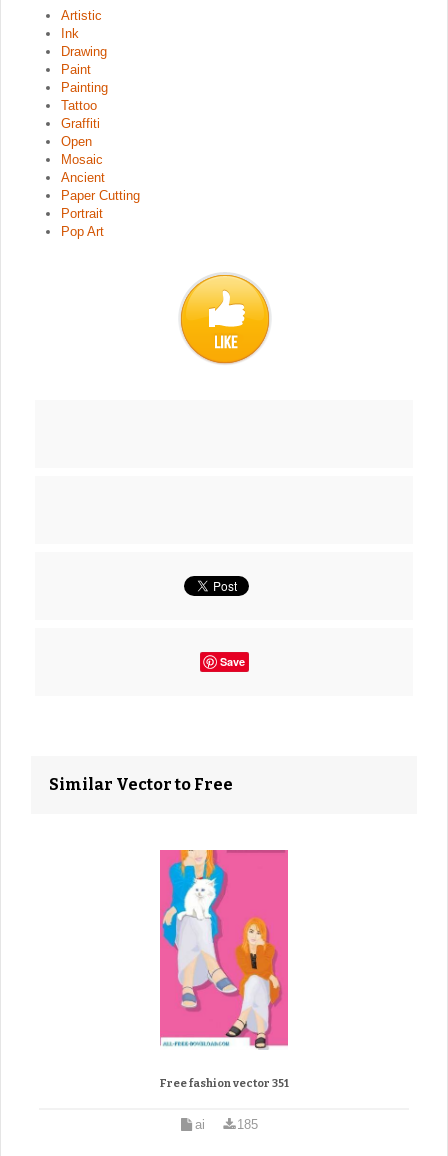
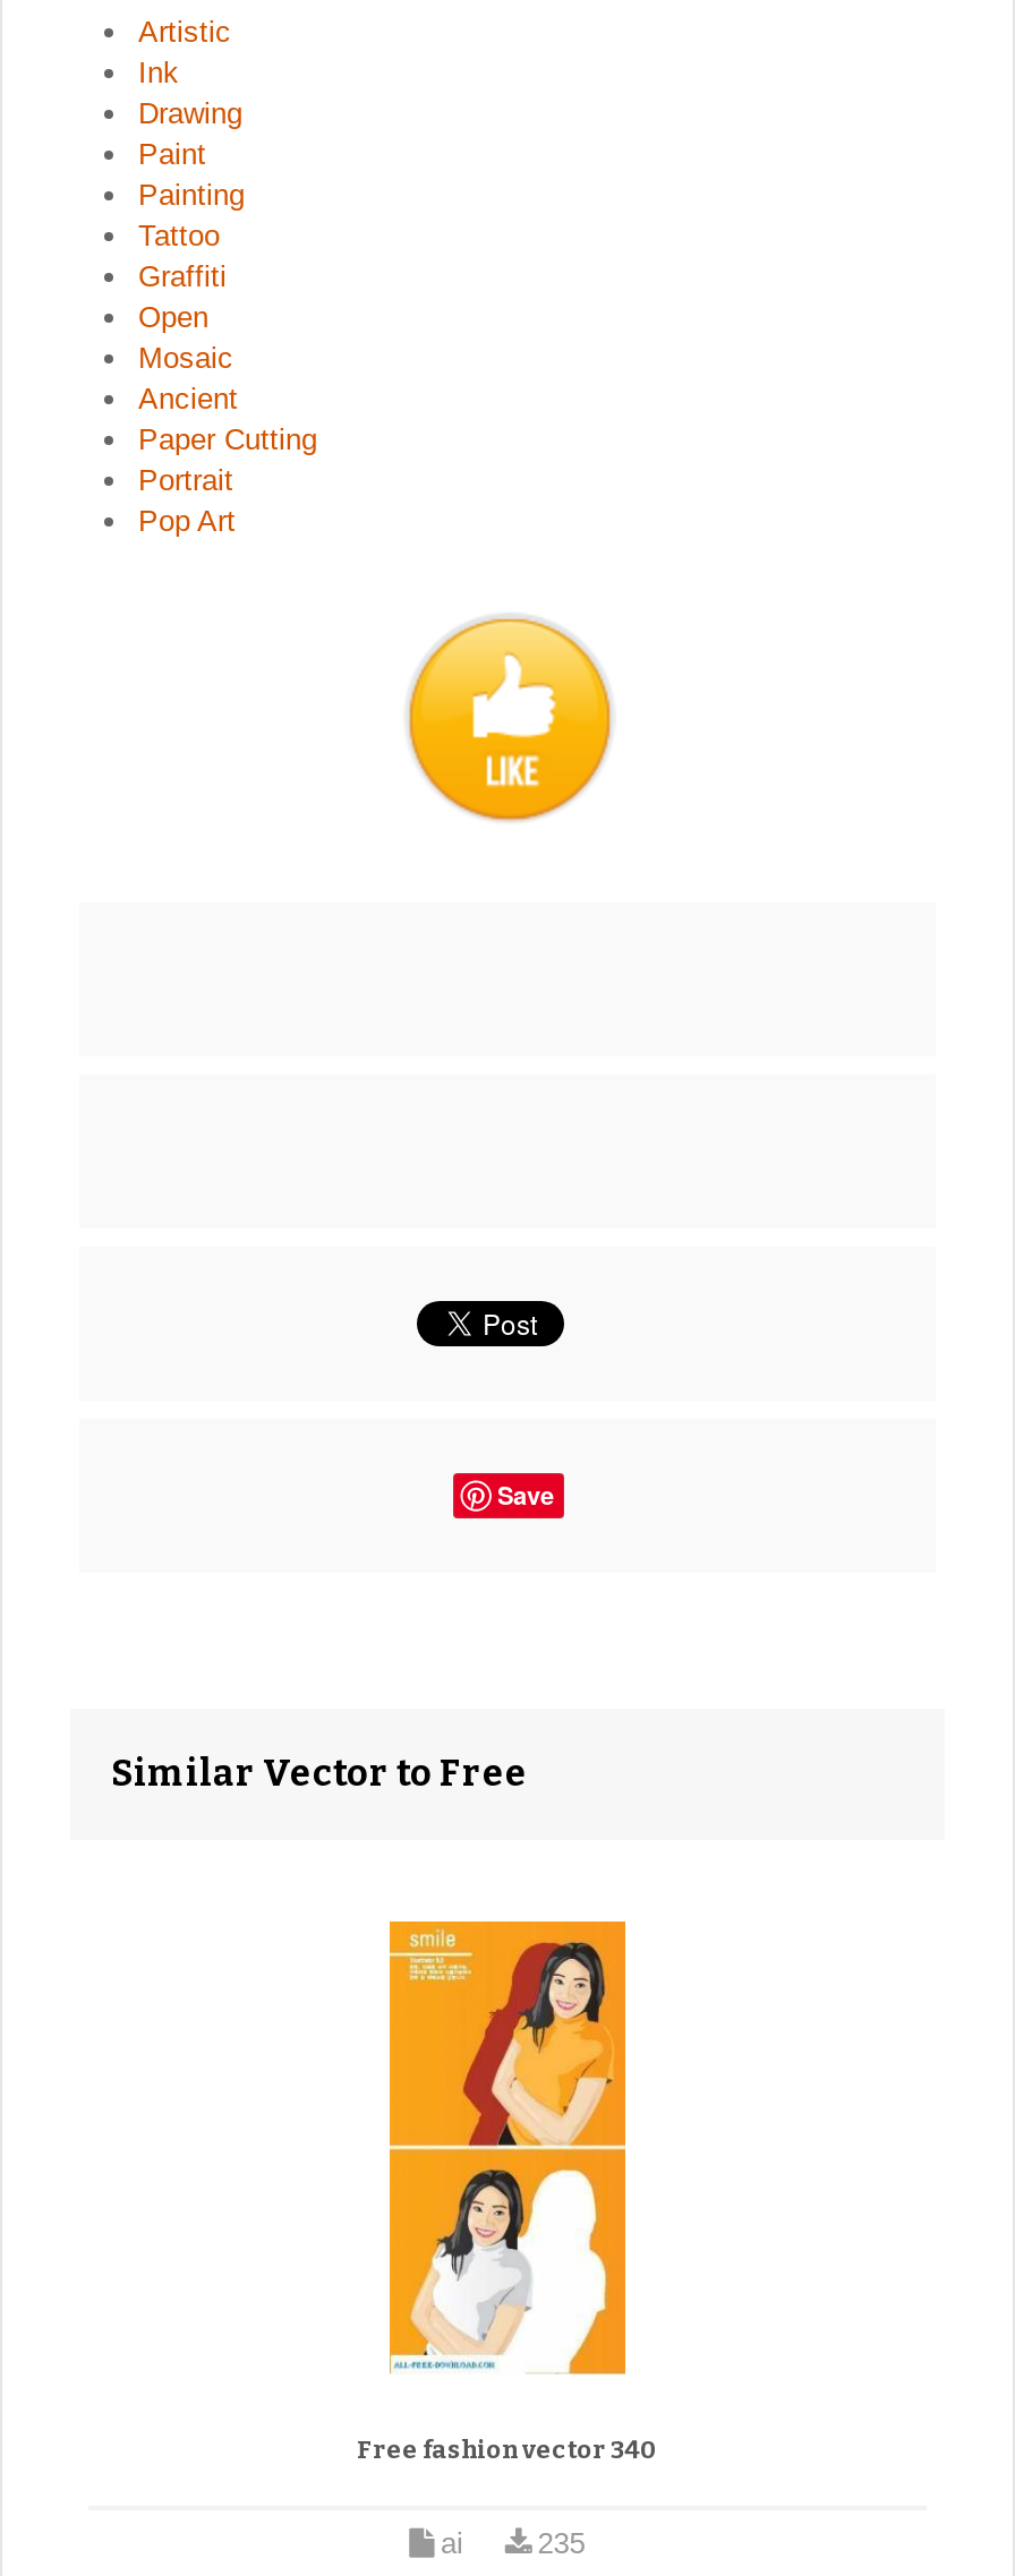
- [image]
- Free fashion vector 351
+ [image]
+ Free fashion vector 340

- 185
+ 235
